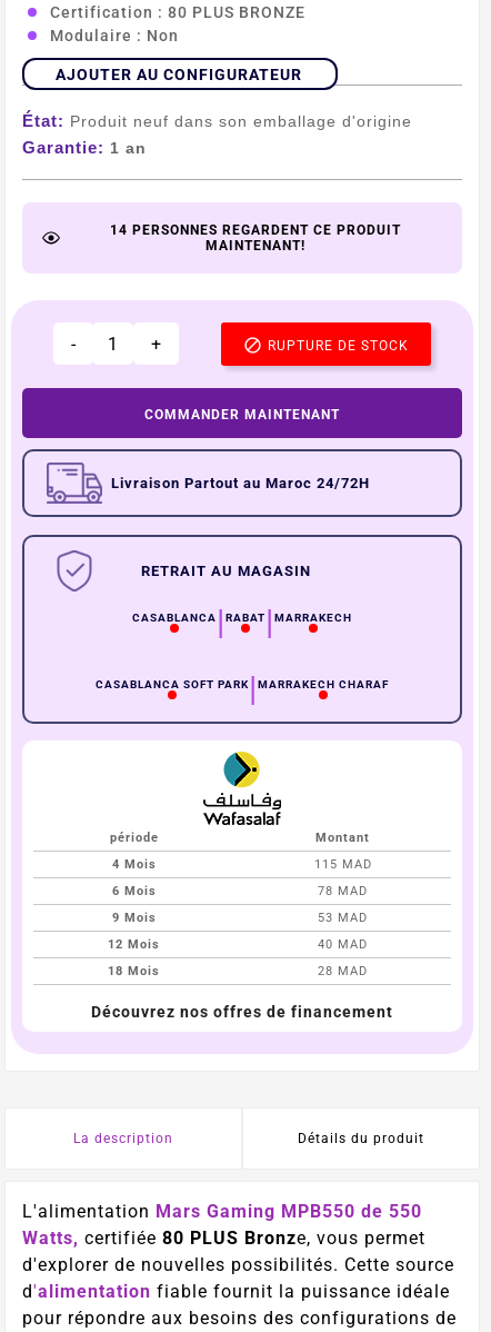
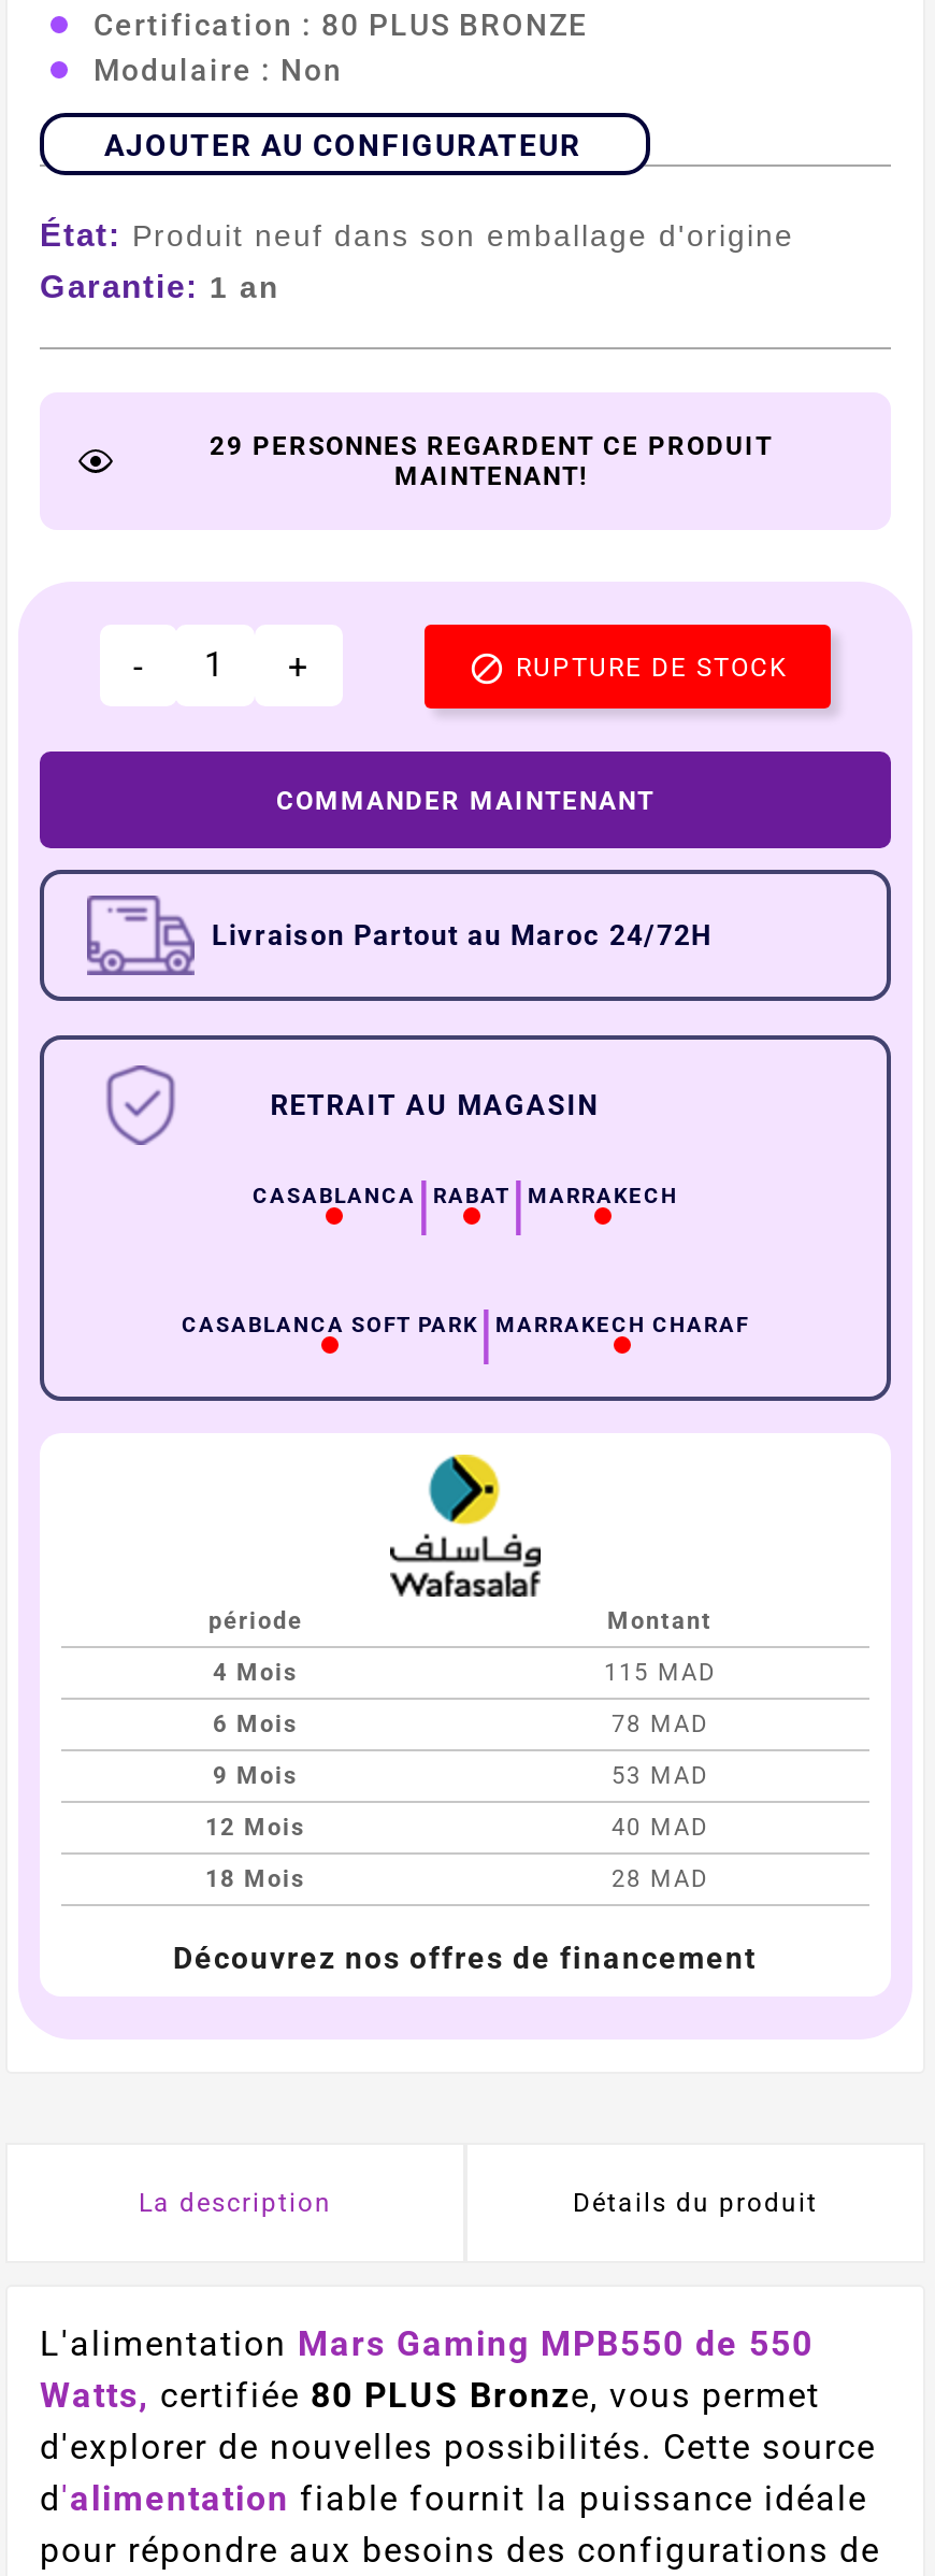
- 14 PERSONNES REGARDENT CE PRODUIT
+ 29 PERSONNES REGARDENT CE PRODUIT
